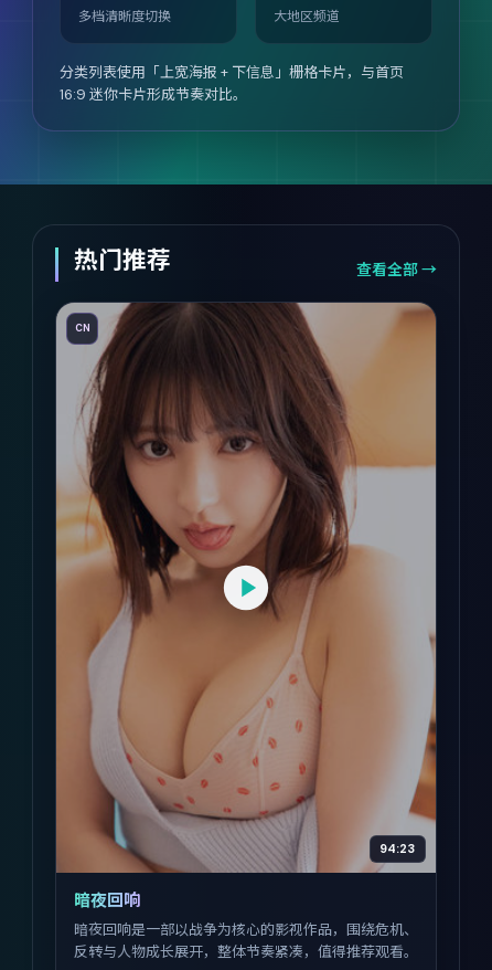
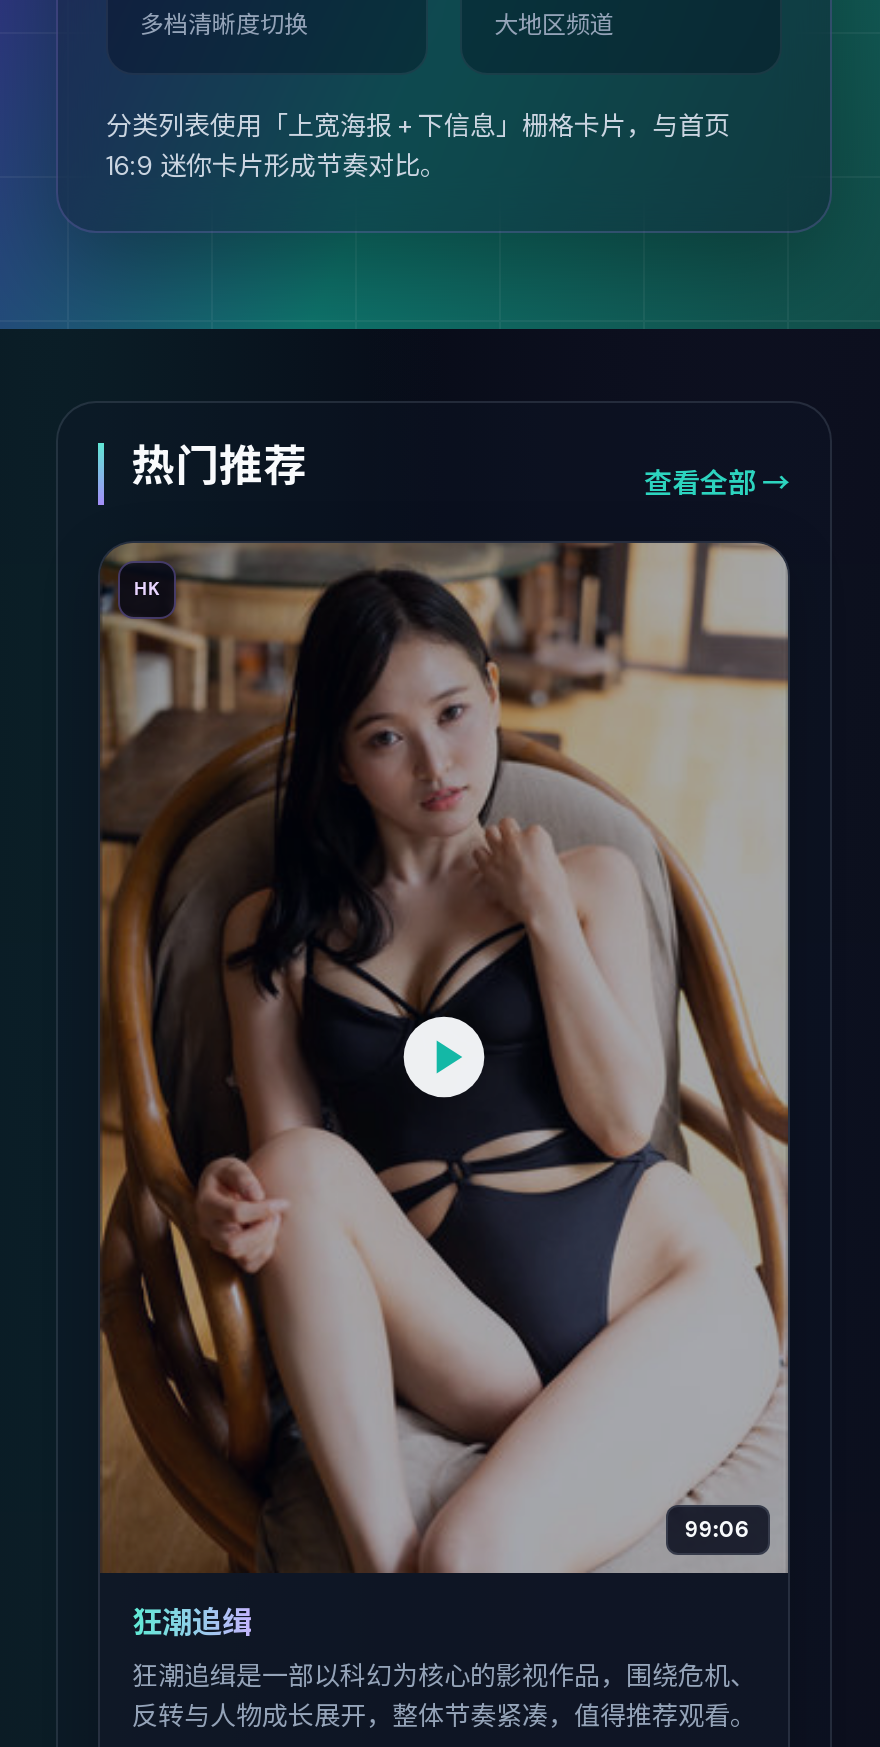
- [image]
- CN
+ [image]
+ HK

- 94:23
+ 99:06

- 暗夜回响
- 暗夜回响是一部以战争为核心的影视作品，围绕危机、
+ 狂潮追缉
+ 狂潮追缉是一部以科幻为核心的影视作品，围绕危机、
